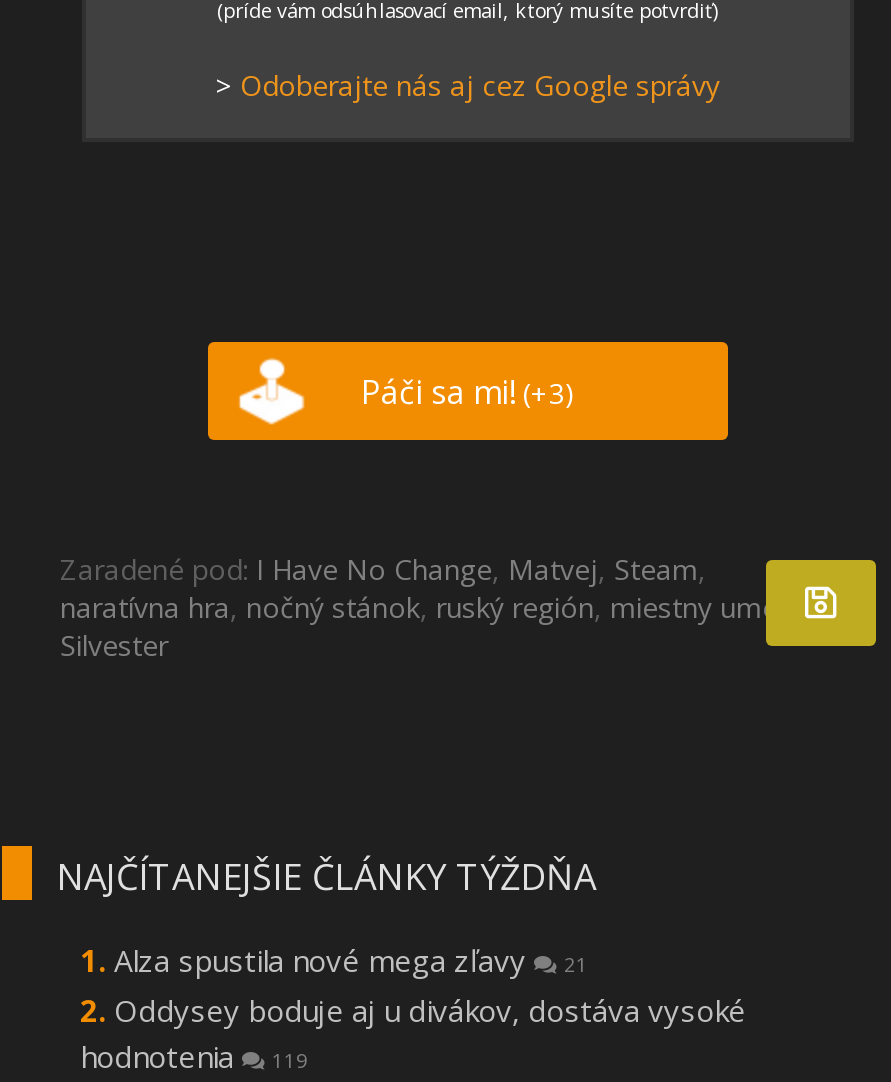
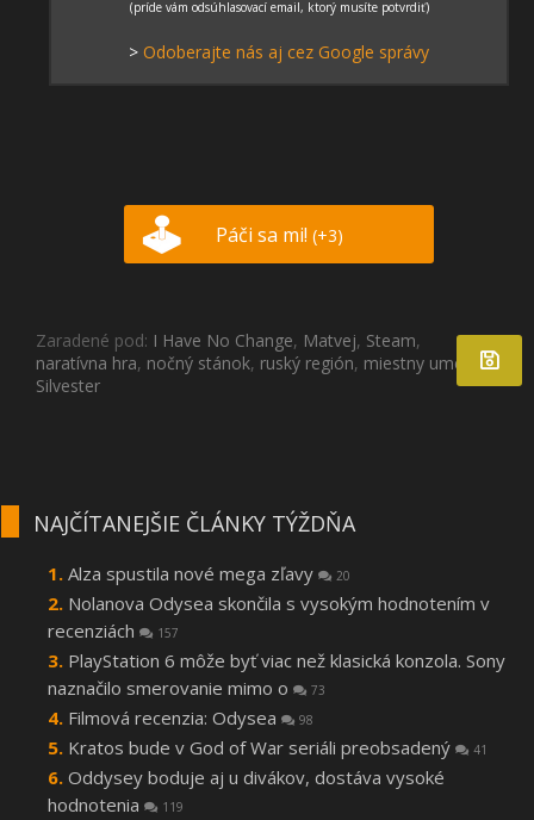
- 21
+ 20
+ Nolanova Odysea skončila s vysokým hodnotením v
+ recenziách
+ 157
+ PlayStation 6 môže byť viac než klasická konzola. Sony
+ naznačilo smerovanie mimo o
+ 73
+ Filmová recenzia: Odysea
+ 98
+ Kratos bude v God of War seriáli preobsadený
+ 41
